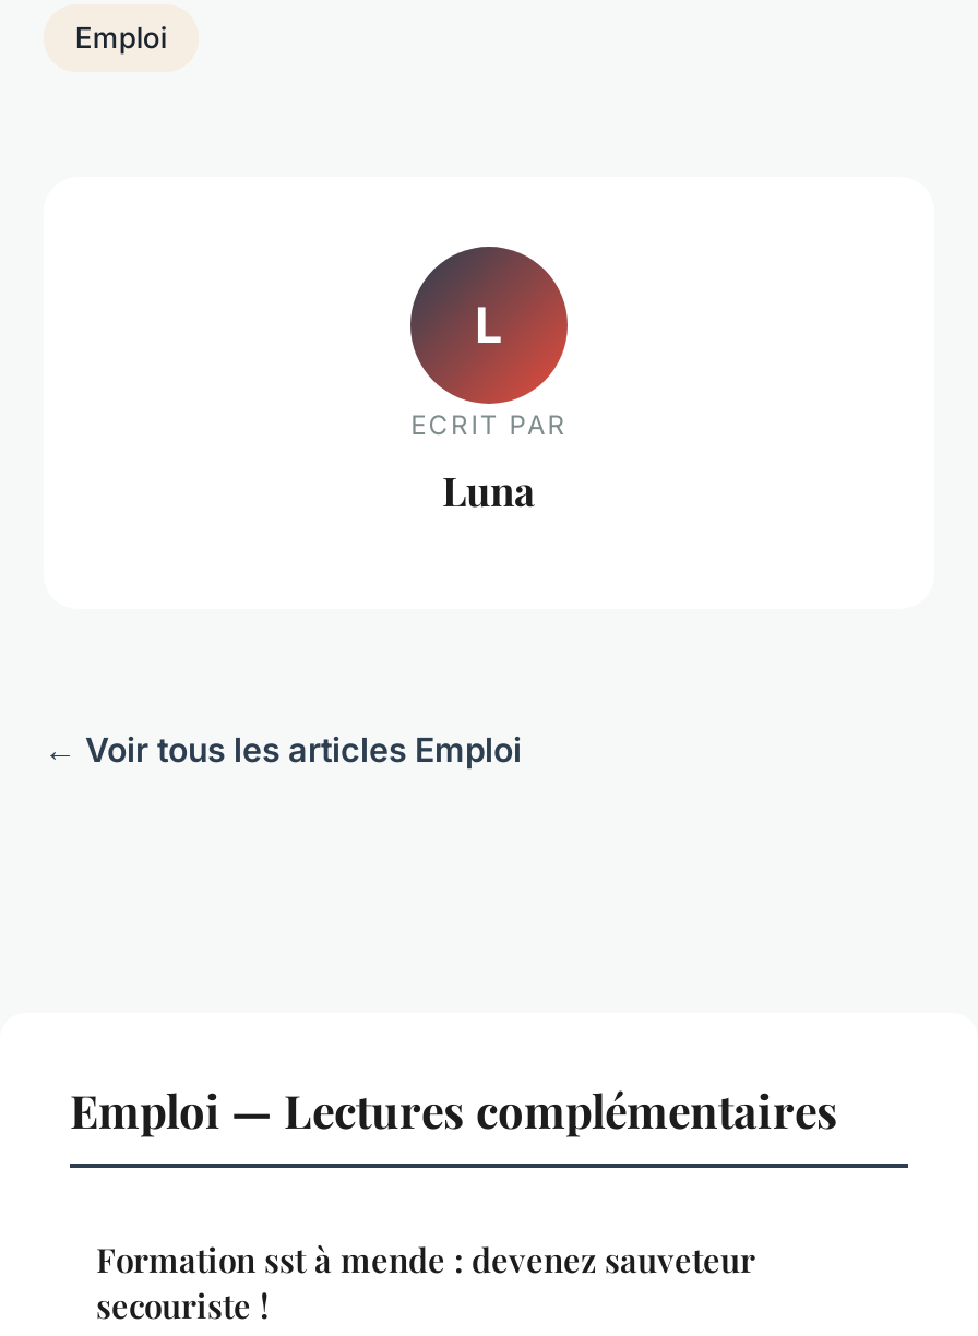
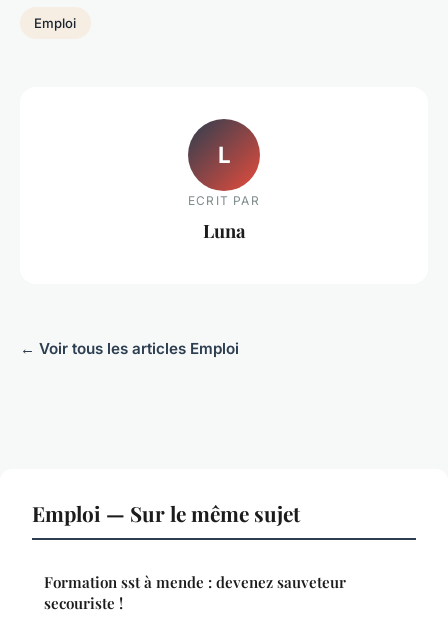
- Emploi — Lectures complémentaires
+ Emploi — Sur le même sujet
